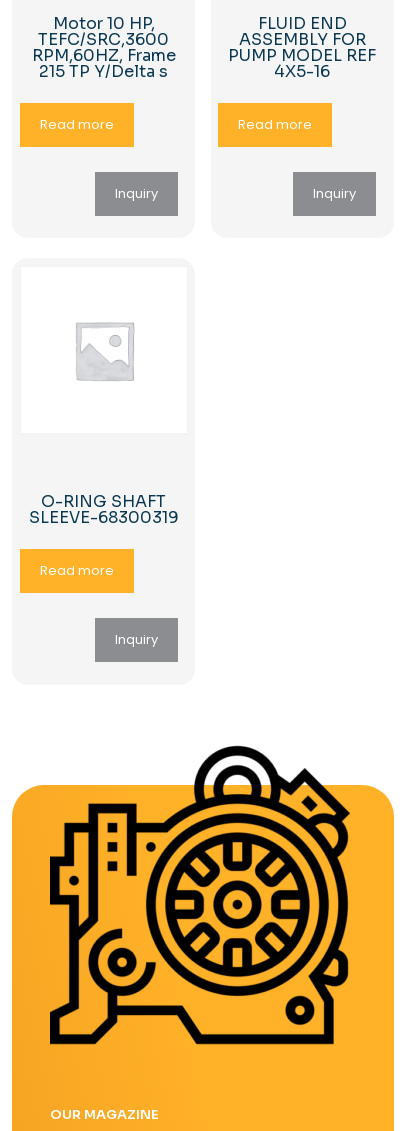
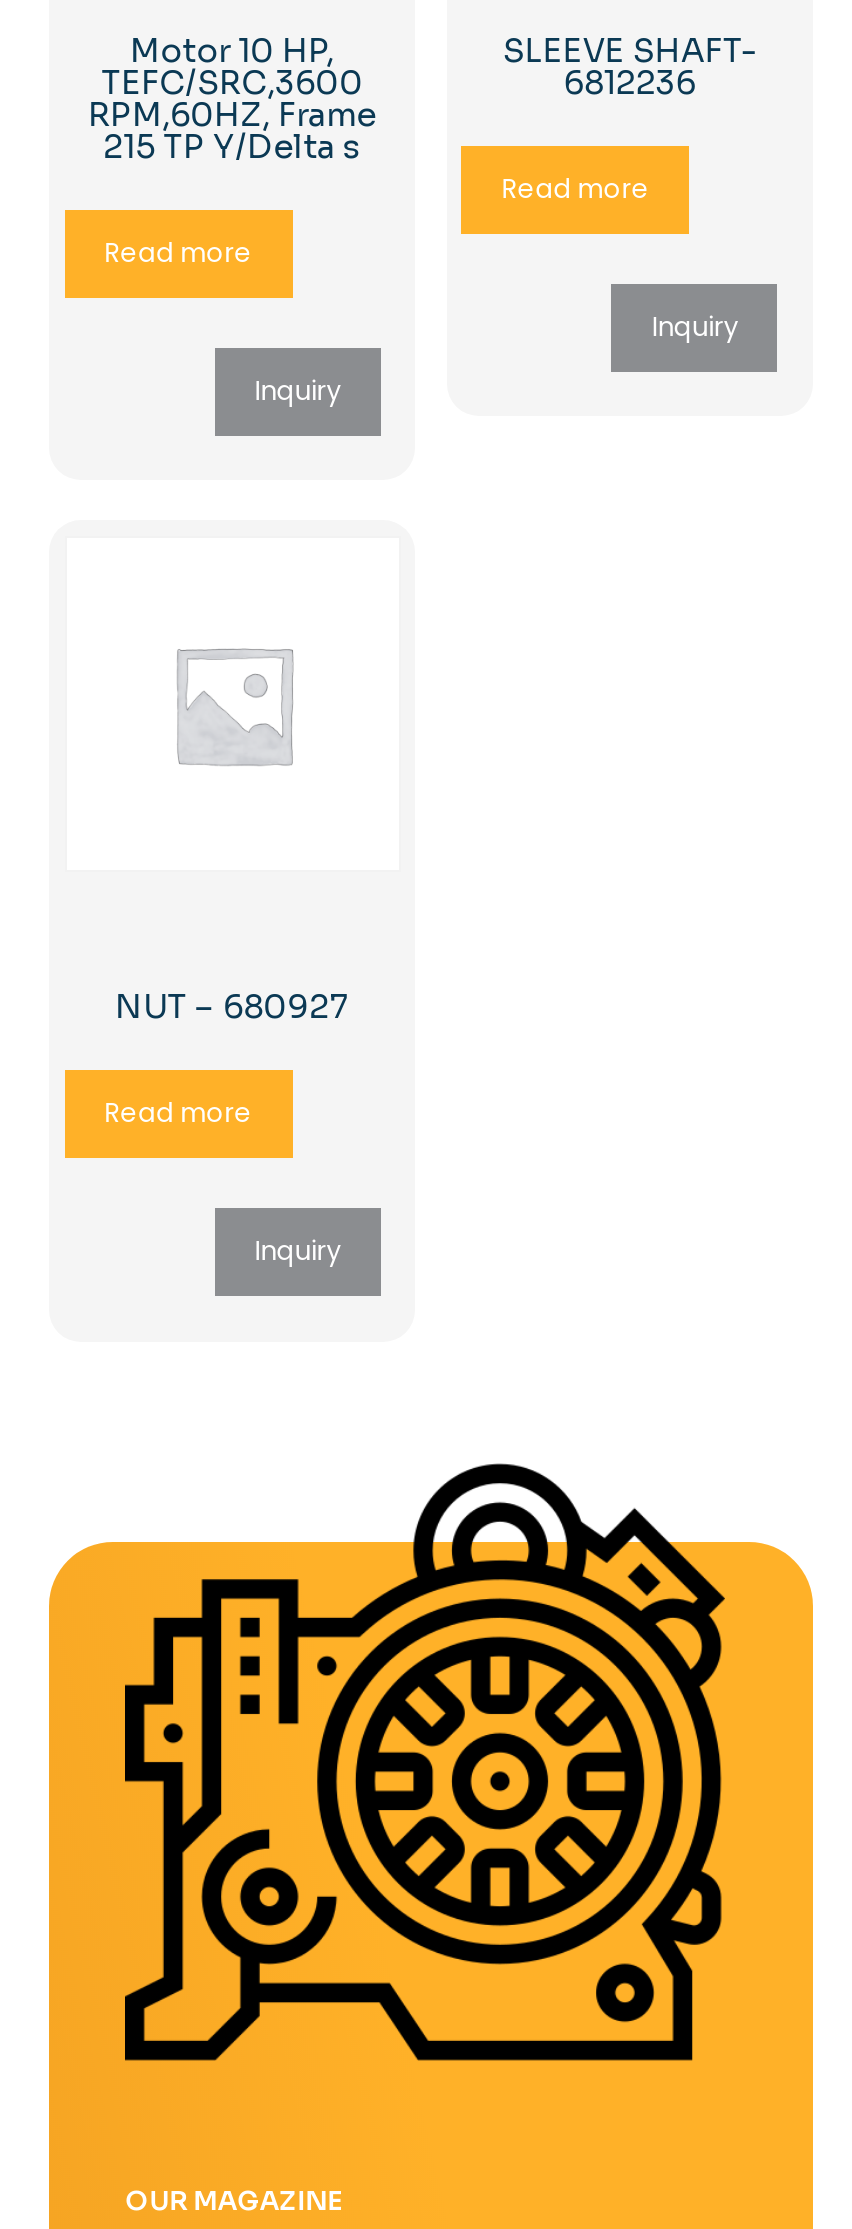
- FLUID END
- ASSEMBLY FOR
- PUMP MODEL REF
- 4X5-16
+ SLEEVE SHAFT-
+ 6812236

moved up: Read more | Inquiry

- O-RING SHAFT
- SLEEVE-68300319
+ NUT – 680927
